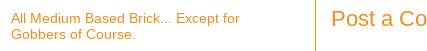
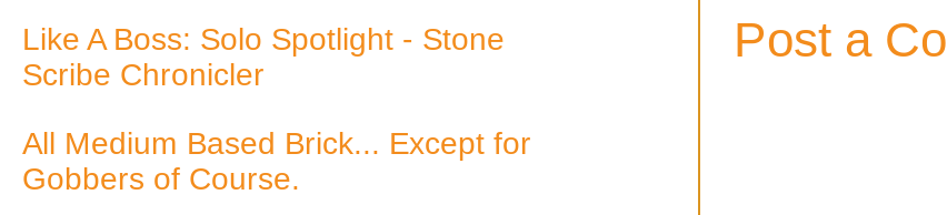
+ Like A Boss: Solo Spotlight - Stone
+ Scribe Chronicler
